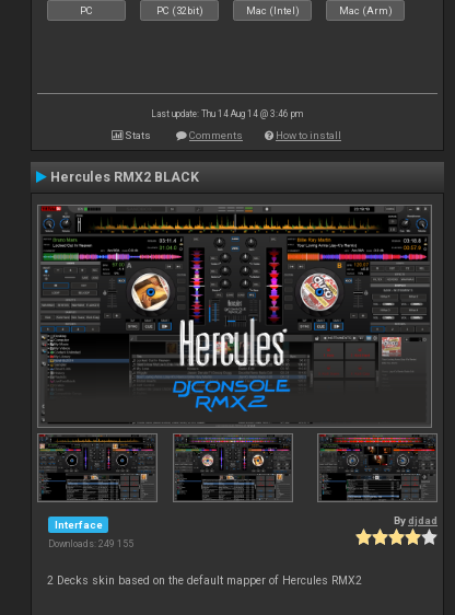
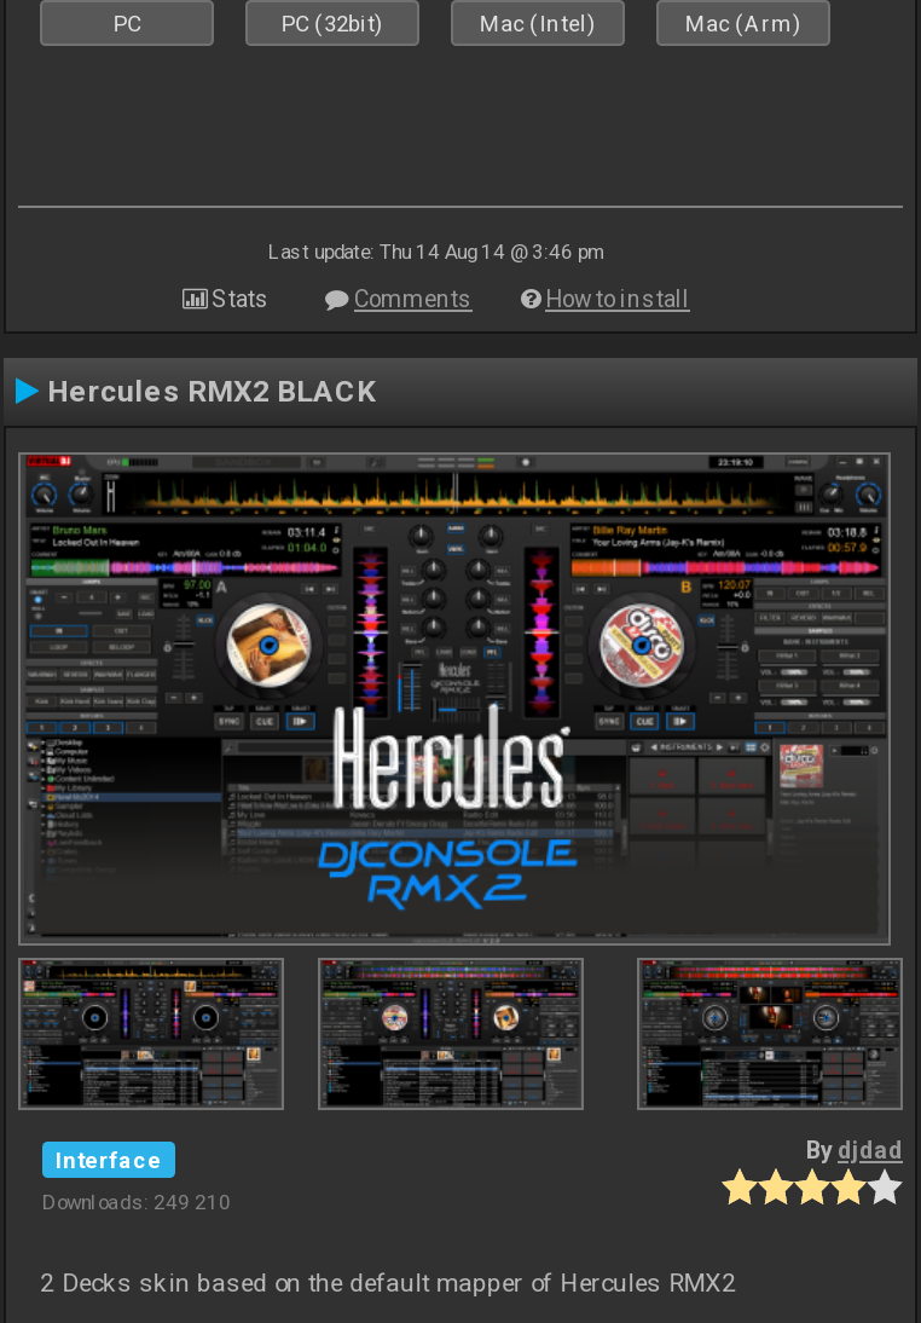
- Downloads: 249 155
+ Downloads: 249 210
